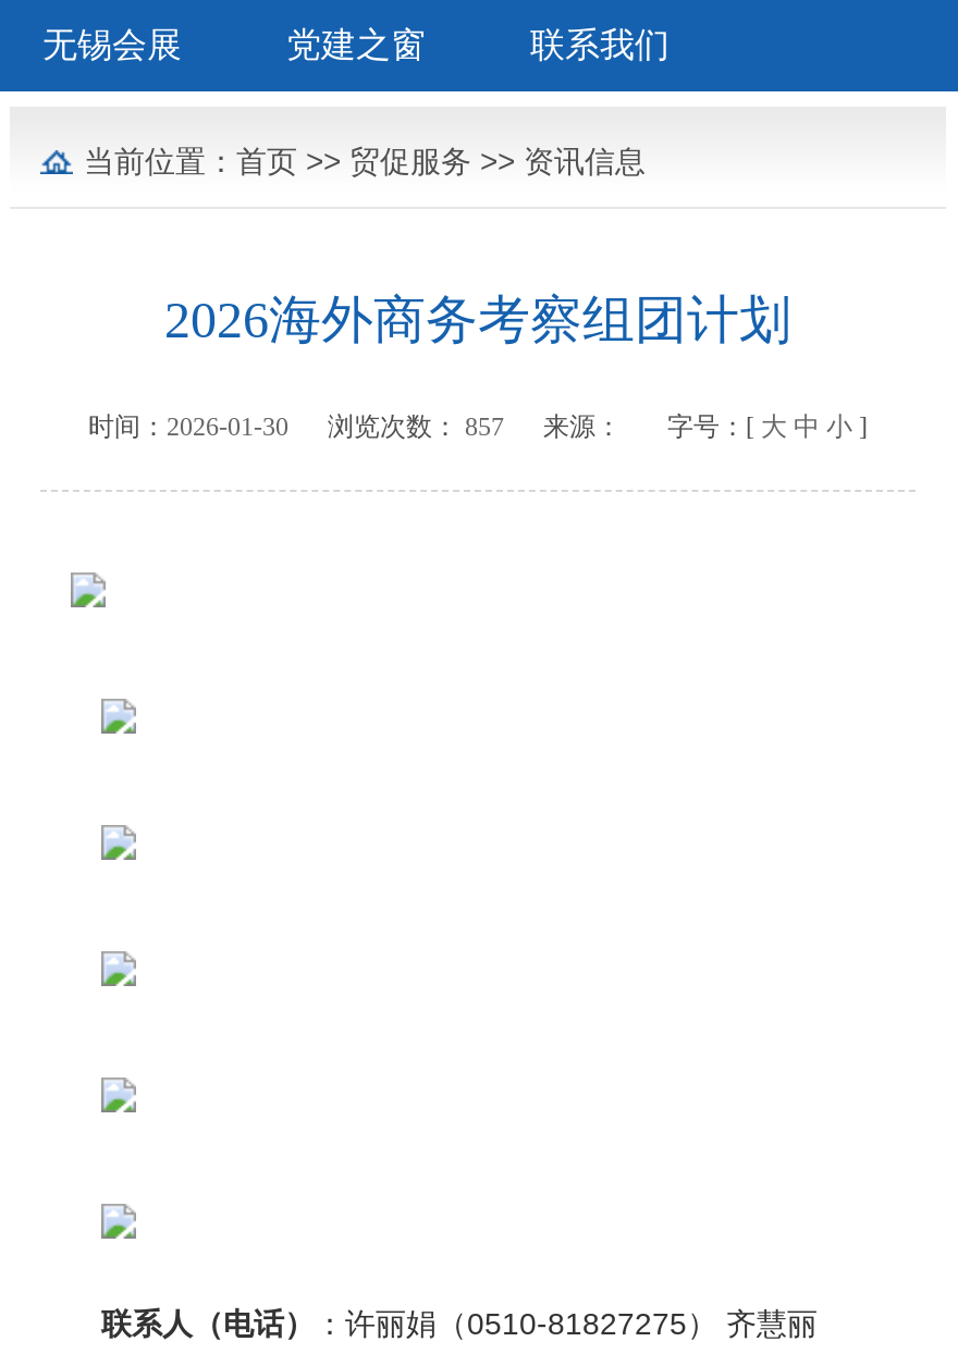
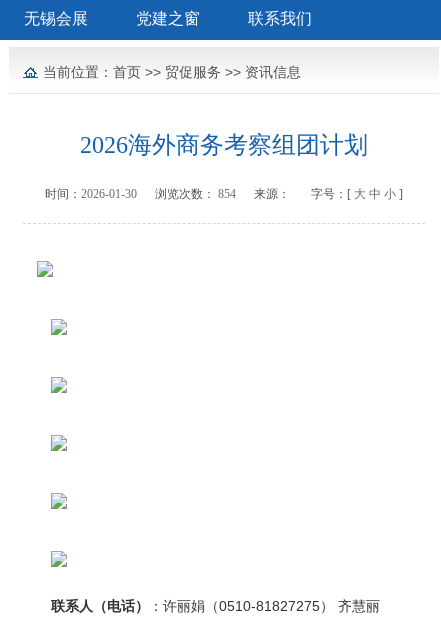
- 时间：2026-01-30浏览次数：857来源：字号：[大 中 小]
+ 时间：2026-01-30浏览次数：854来源：字号：[大 中 小]
